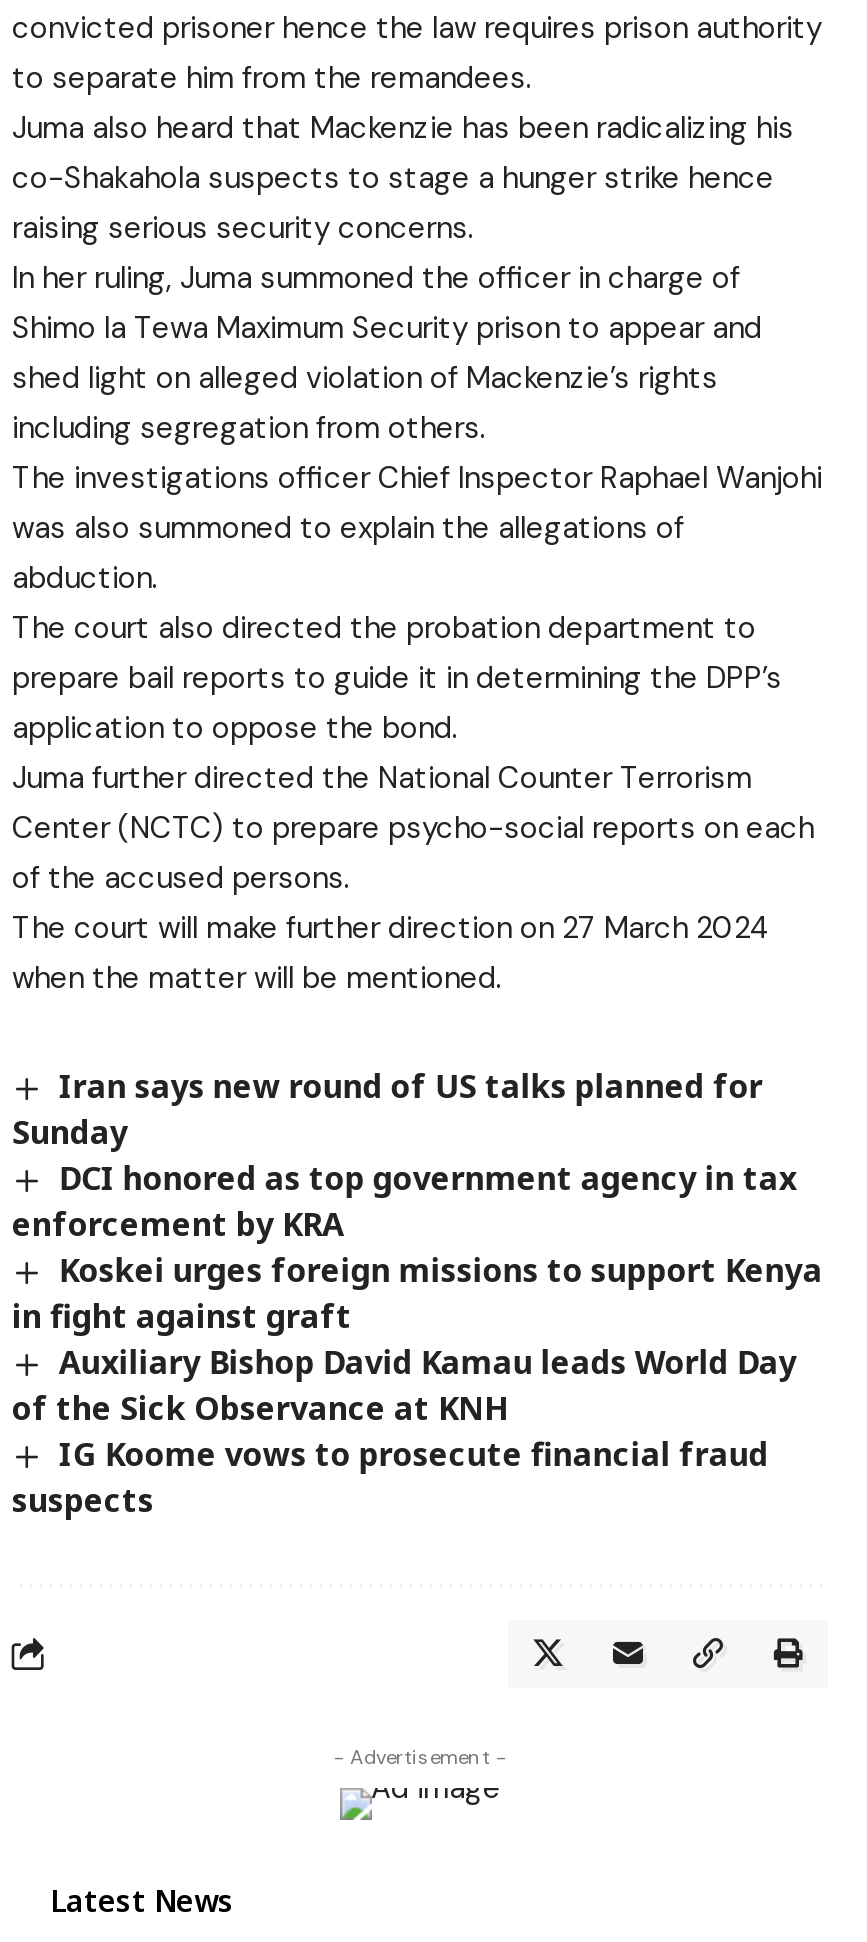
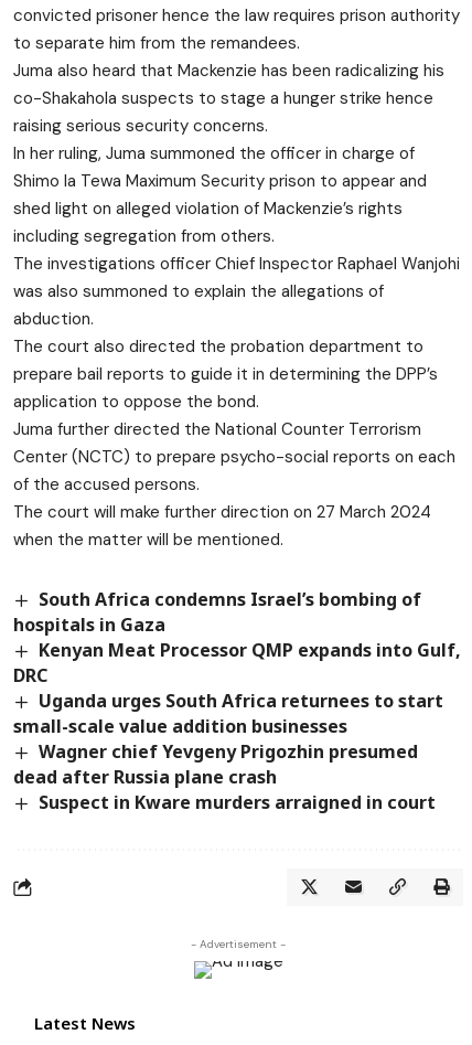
- Iran says new round of US talks planned for
- Sunday
- DCI honored as top government agency in tax
- enforcement by KRA
- Koskei urges foreign missions to support Kenya
- in fight against graft
- Auxiliary Bishop David Kamau leads World Day
- of the Sick Observance at KNH
- IG Koome vows to prosecute financial fraud
- suspects
+ South Africa condemns Israel’s bombing of
+ hospitals in Gaza
+ Kenyan Meat Processor QMP expands into Gulf,
+ DRC
+ Uganda urges South Africa returnees to start
+ small-scale value addition businesses
+ Wagner chief Yevgeny Prigozhin presumed
+ dead after Russia plane crash
+ Suspect in Kware murders arraigned in court
